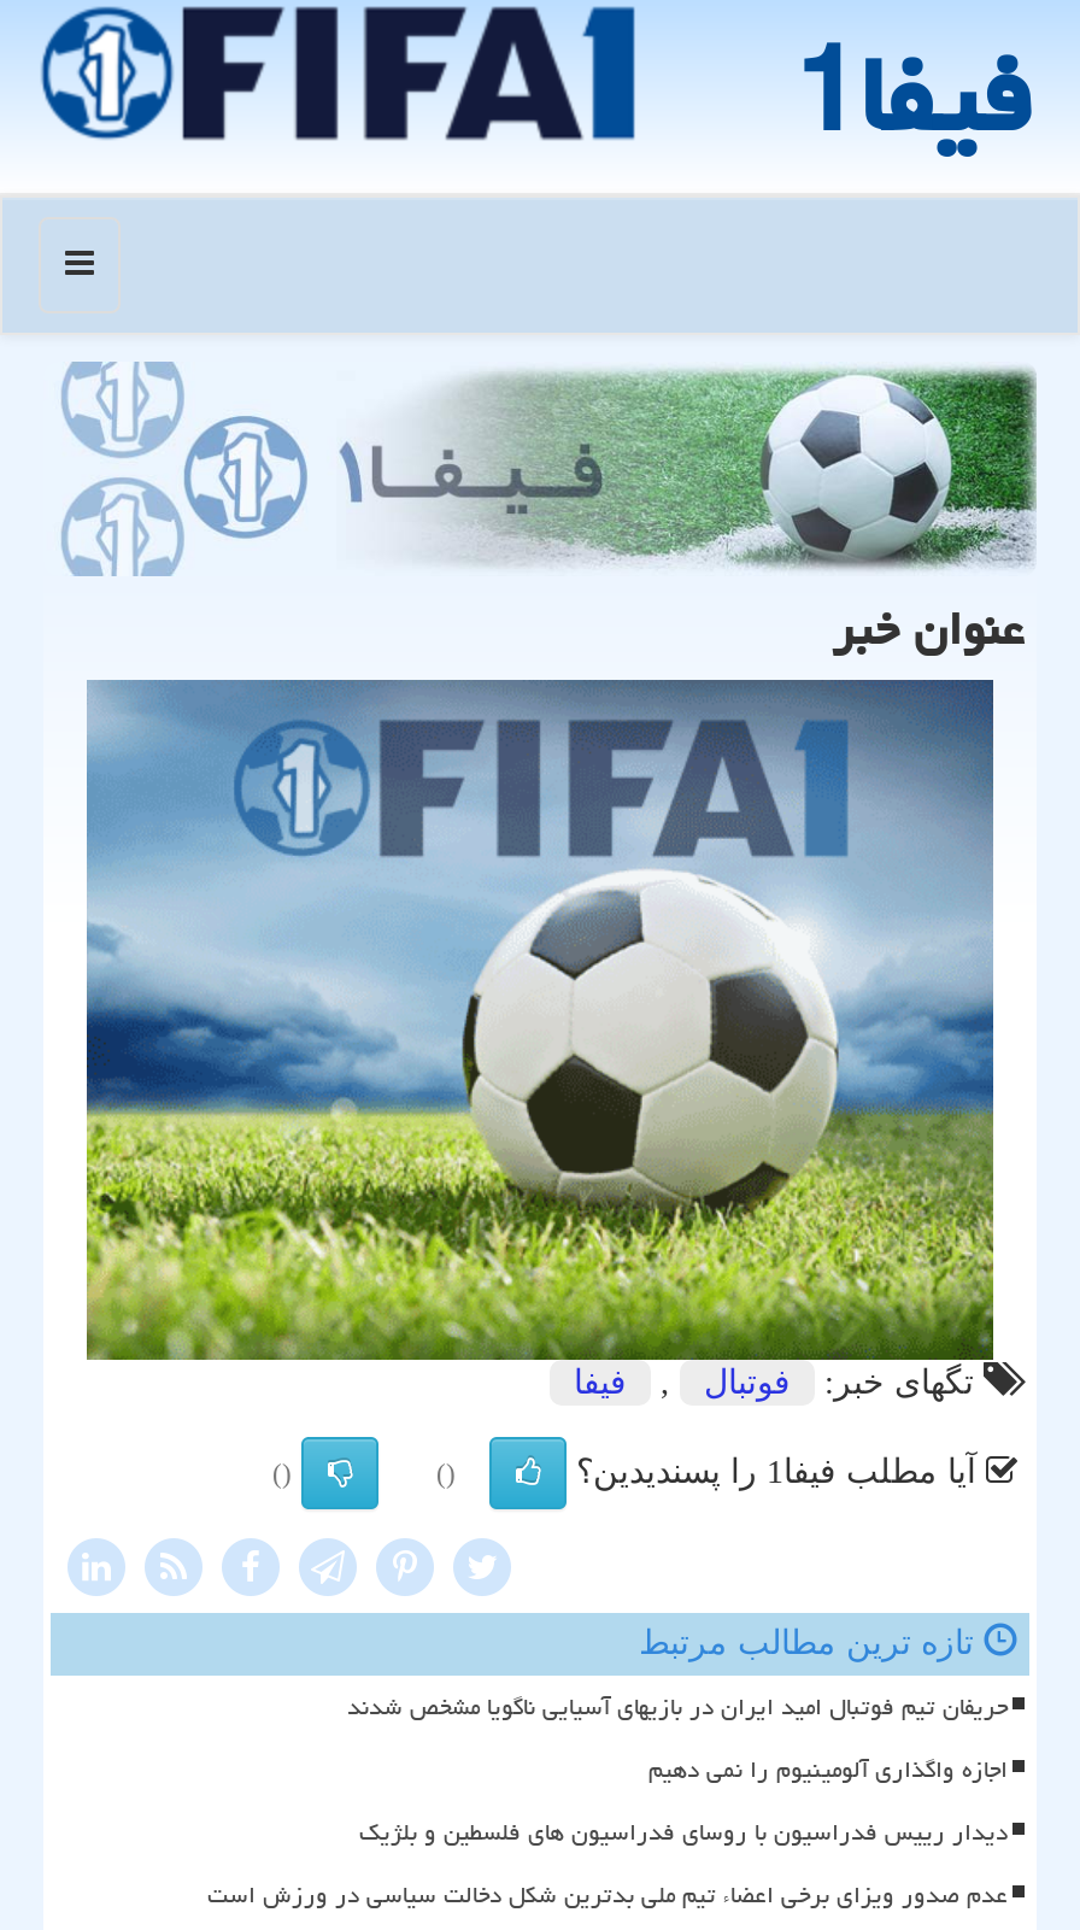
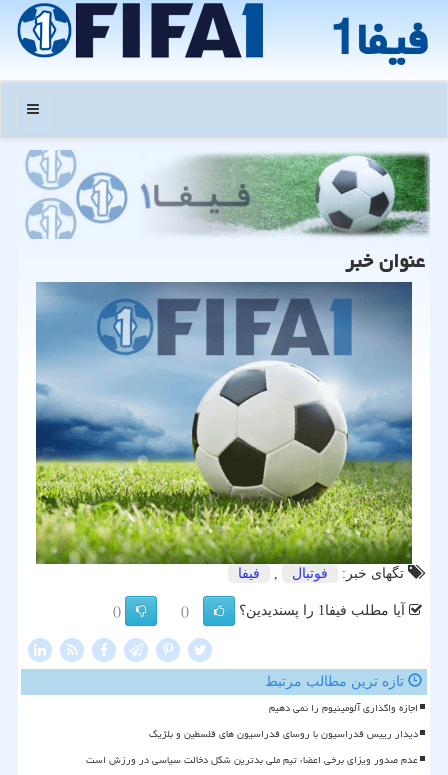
- حریفان تیم فوتبال امید ایران در بازیهای آسیایی ناگویا مشخص شدند
